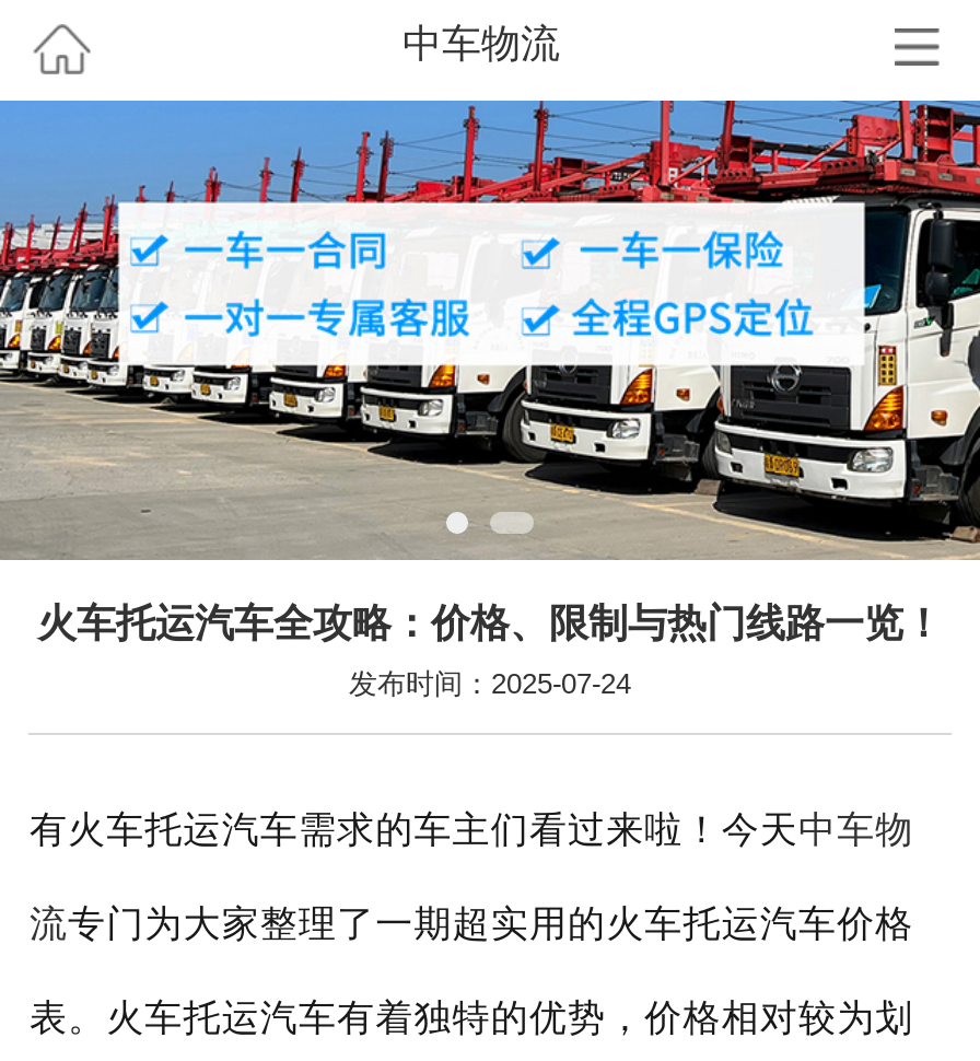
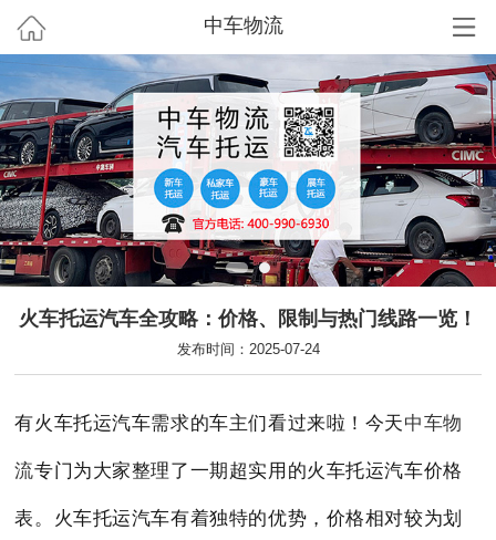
- [image]
+ [image]
